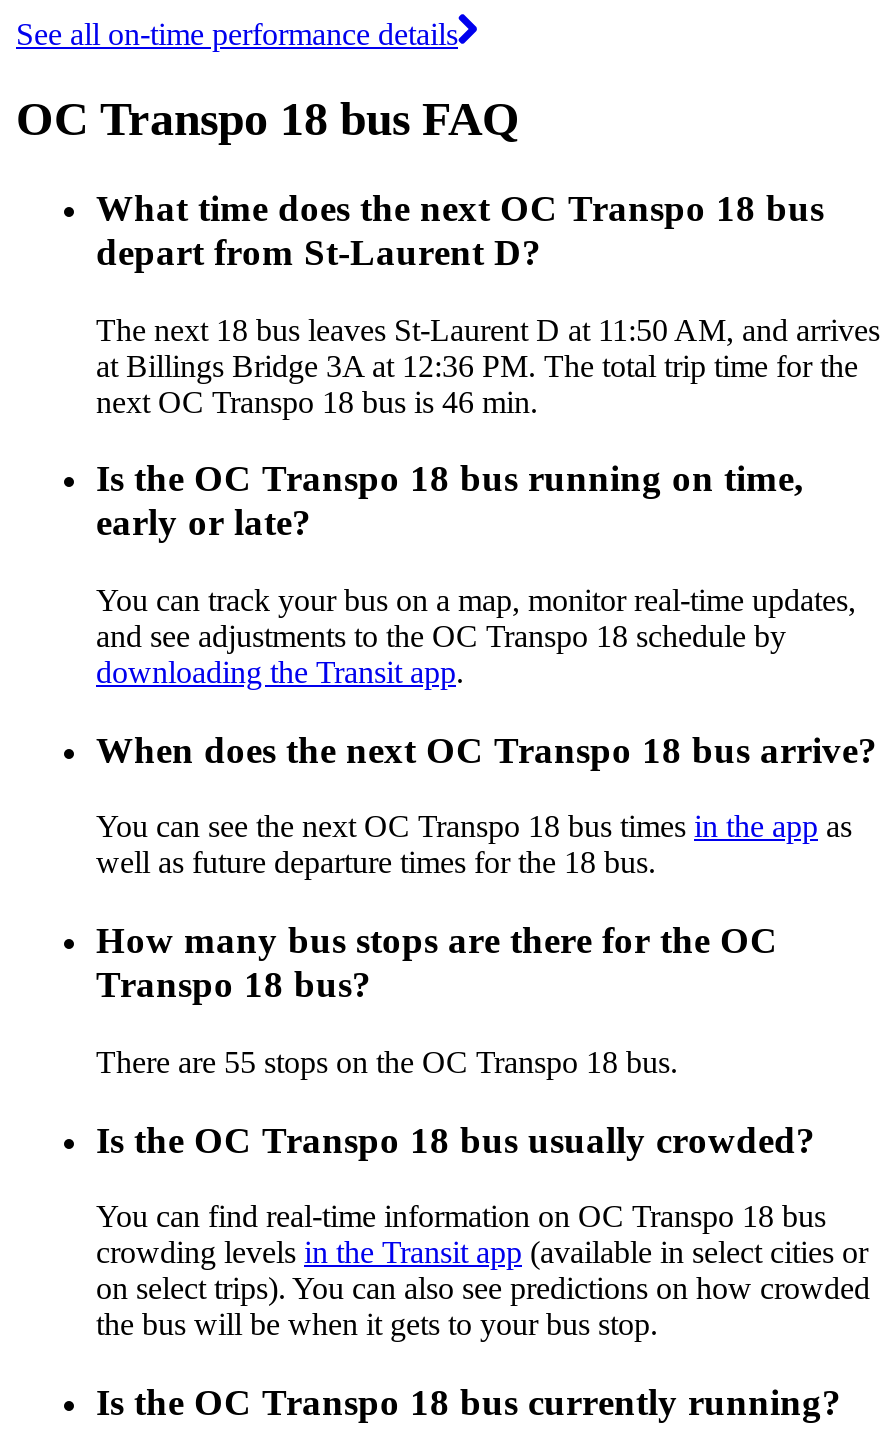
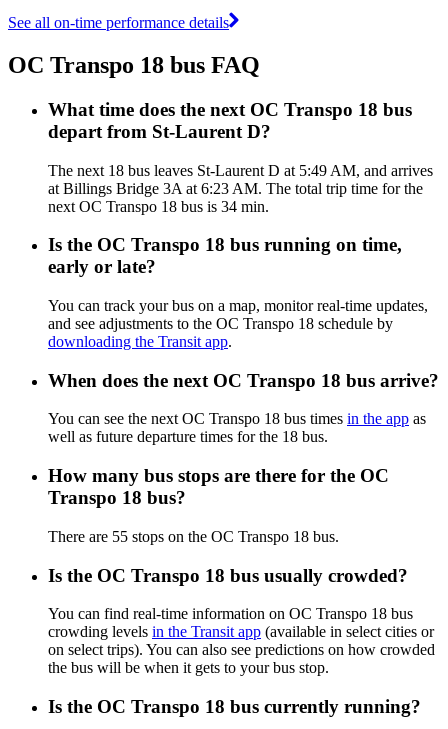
- The next 18 bus leaves St-Laurent D at 11:50 AM, and arrives
+ The next 18 bus leaves St-Laurent D at 5:49 AM, and arrives

- at Billings Bridge 3A at 12:36 PM. The total trip time for the
+ at Billings Bridge 3A at 6:23 AM. The total trip time for the

- next OC Transpo 18 bus is 46 min.
+ next OC Transpo 18 bus is 34 min.
